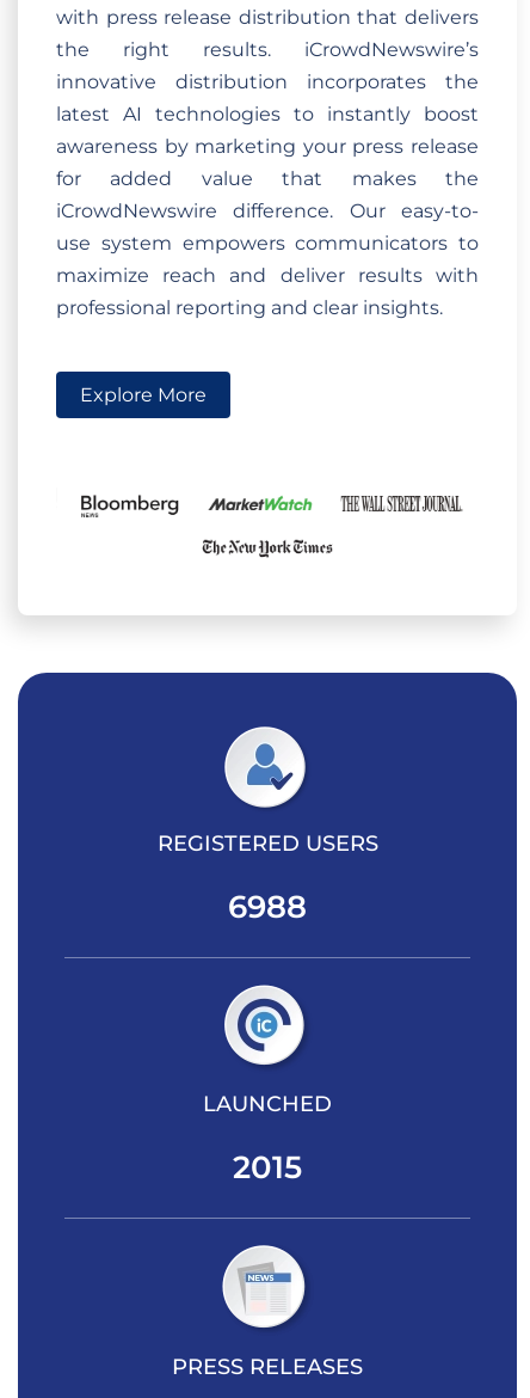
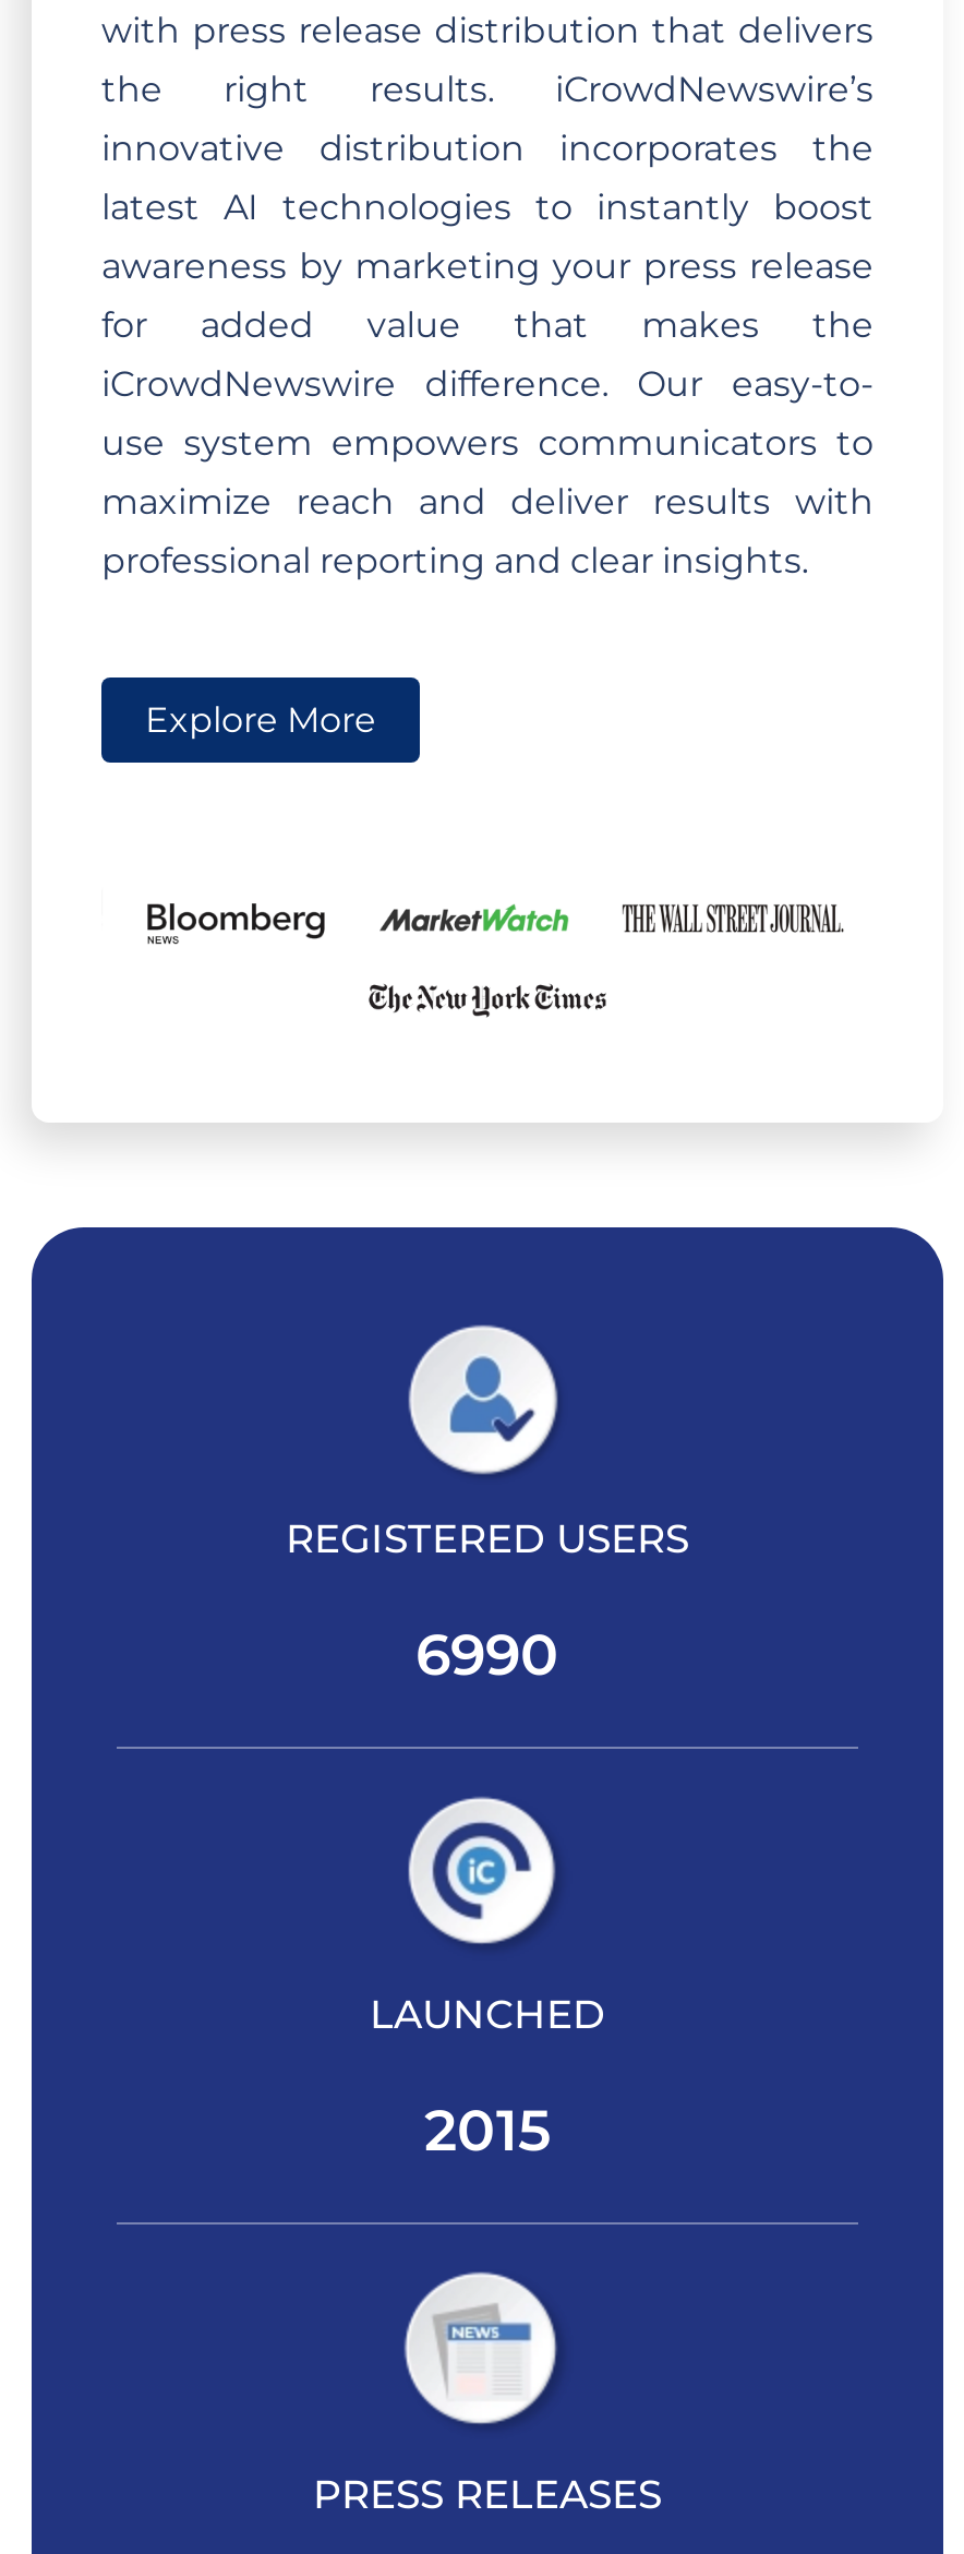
- 6988
+ 6990
